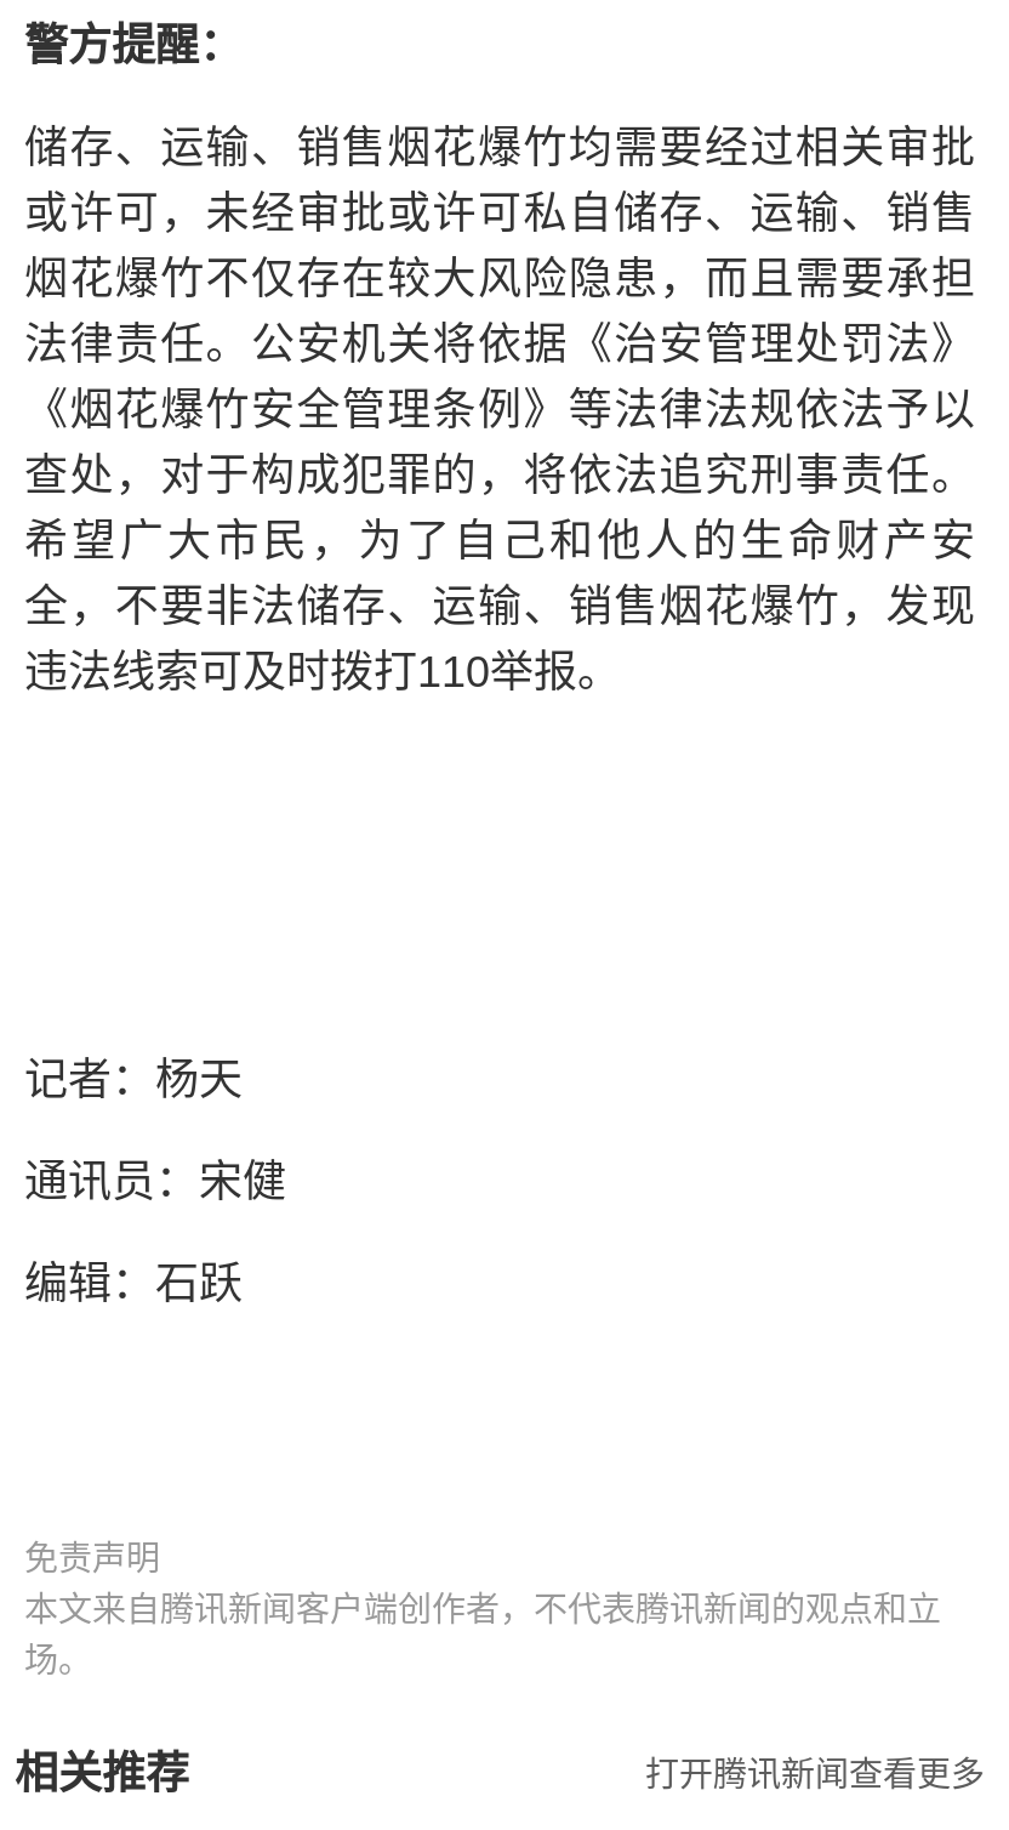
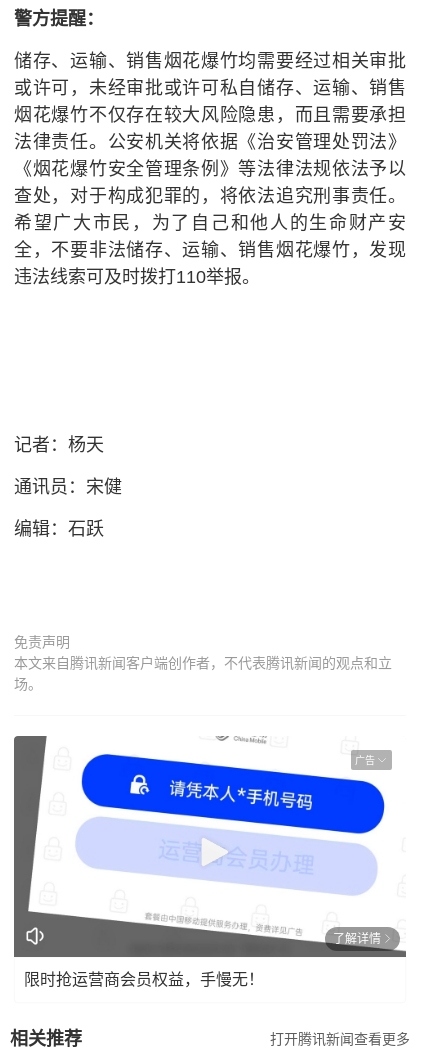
+ [image]
+ 广告

+ 了解详情
+ 限时抢运营商会员权益，手慢无！
